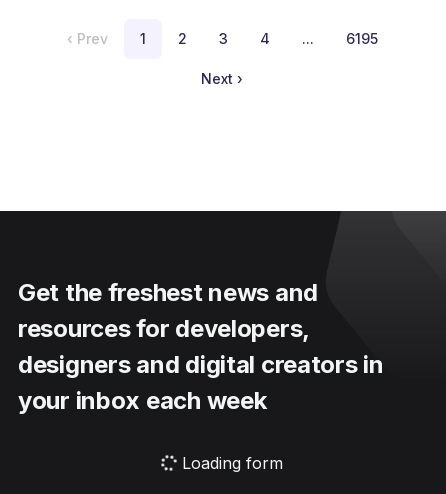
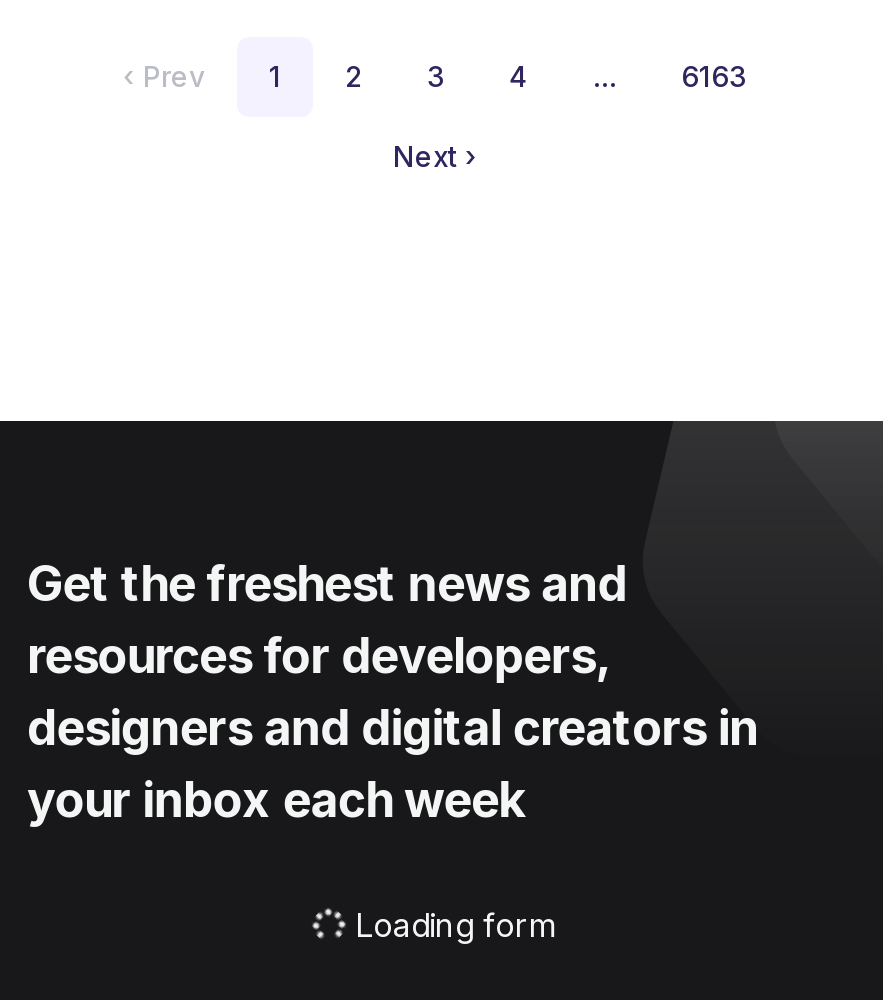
- 6195
+ 6163
